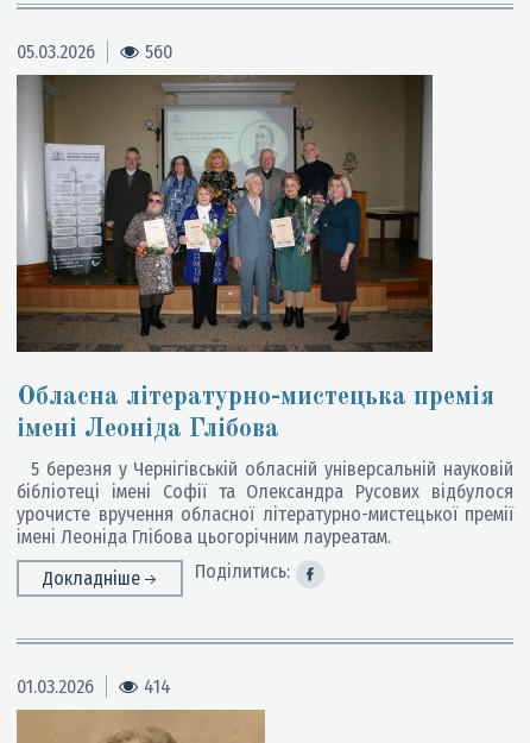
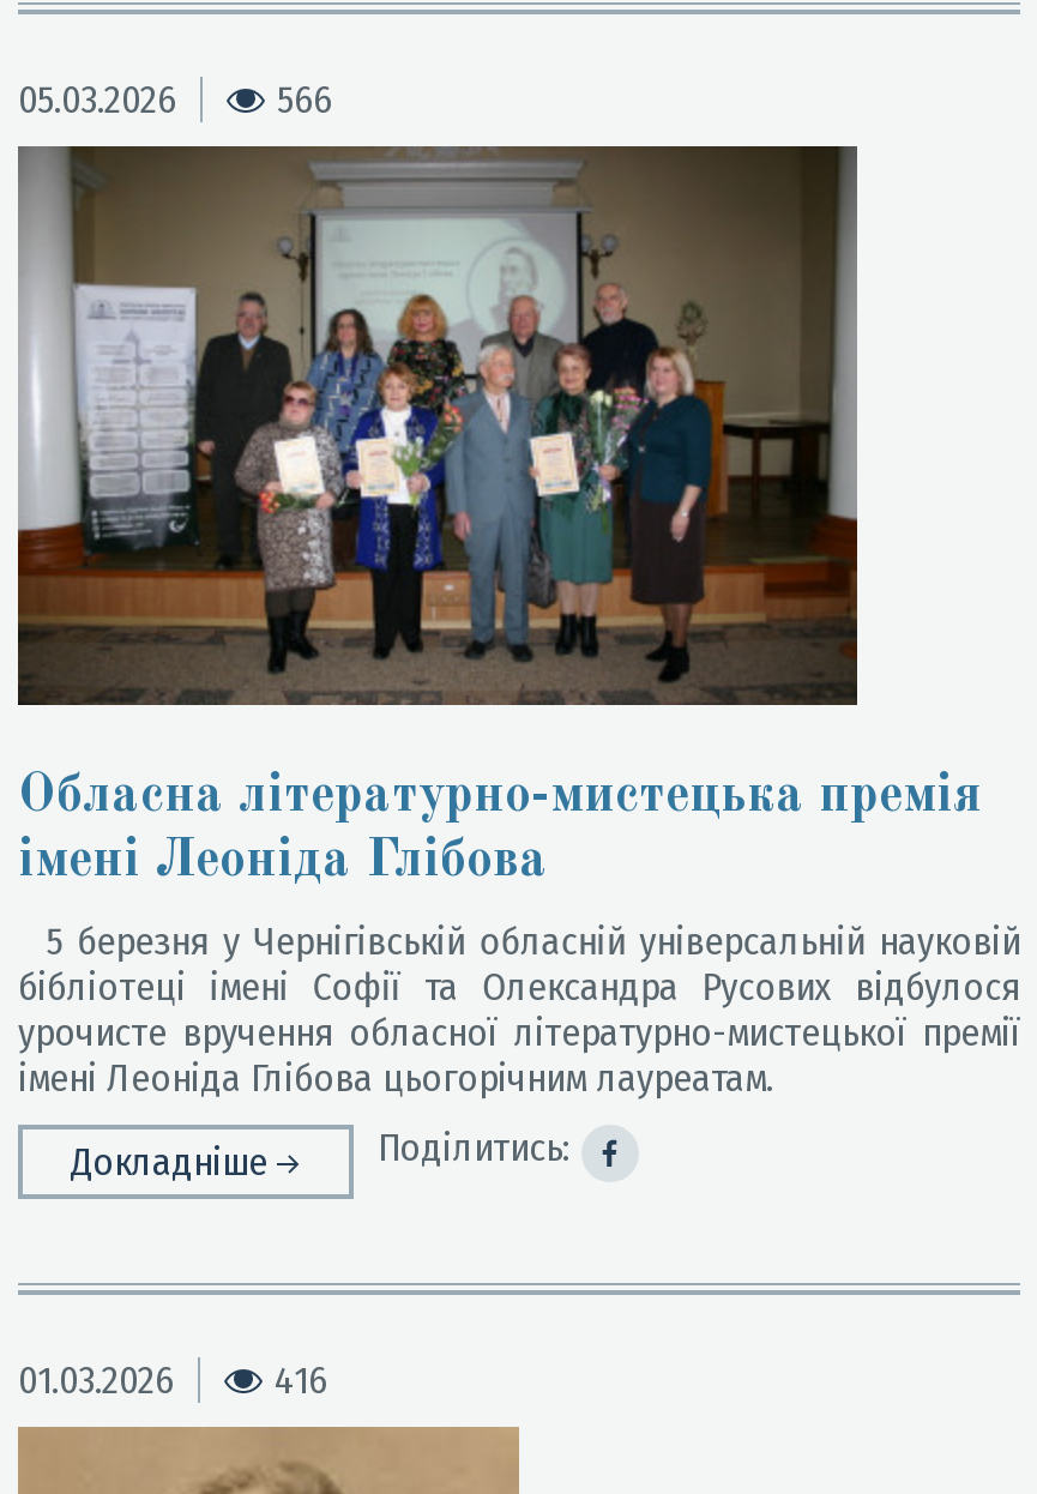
- 560
+ 566

- 414
+ 416
